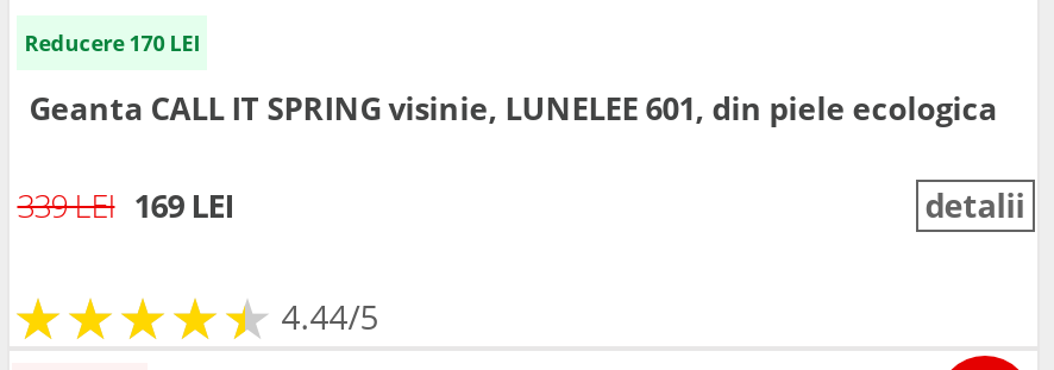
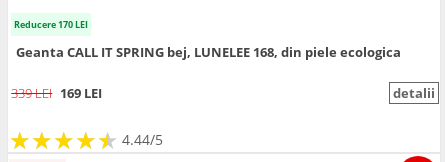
- Geanta CALL IT SPRING visinie, LUNELEE 601, din piele ecologica
+ Geanta CALL IT SPRING bej, LUNELEE 168, din piele ecologica
